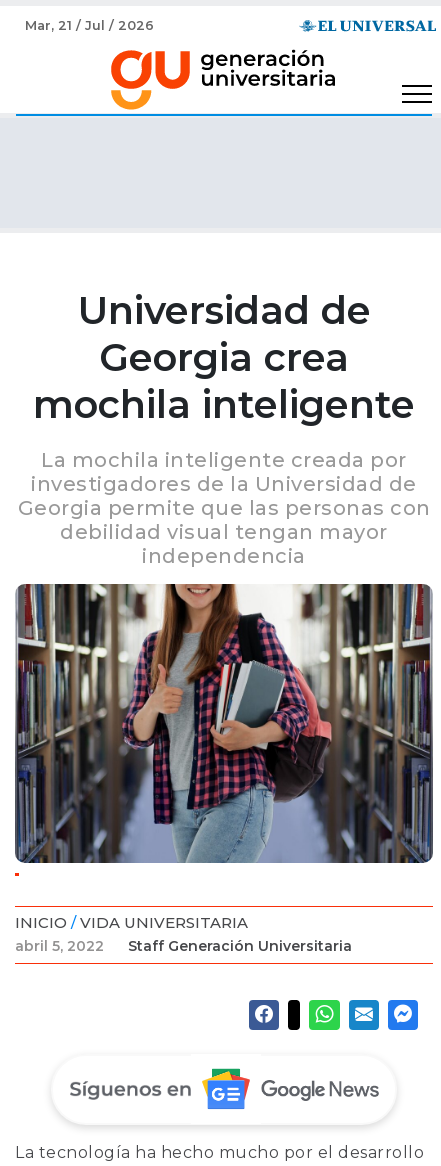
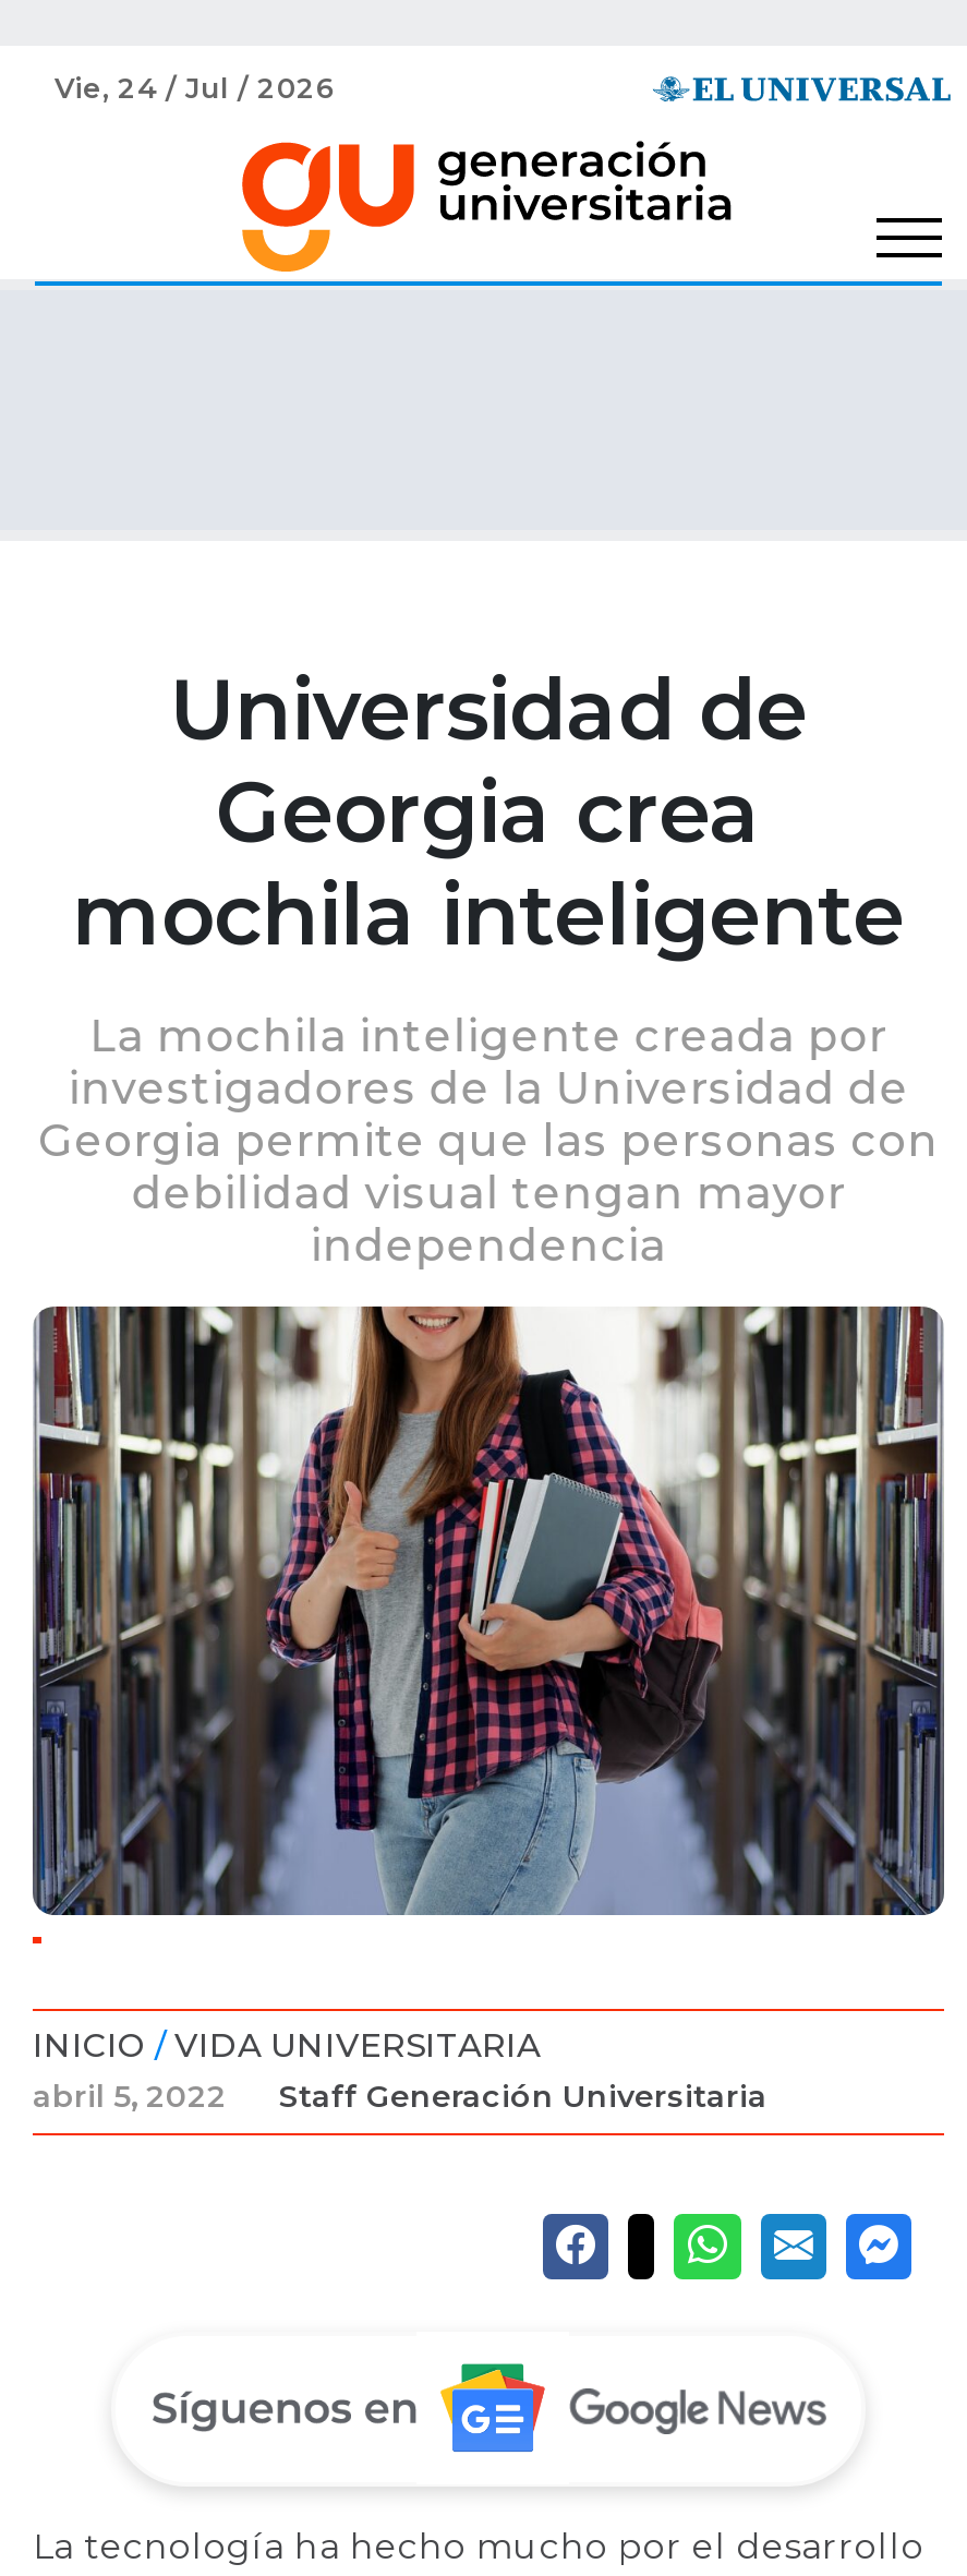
- Mar, 21 / Jul / 2026
+ Vie, 24 / Jul / 2026
